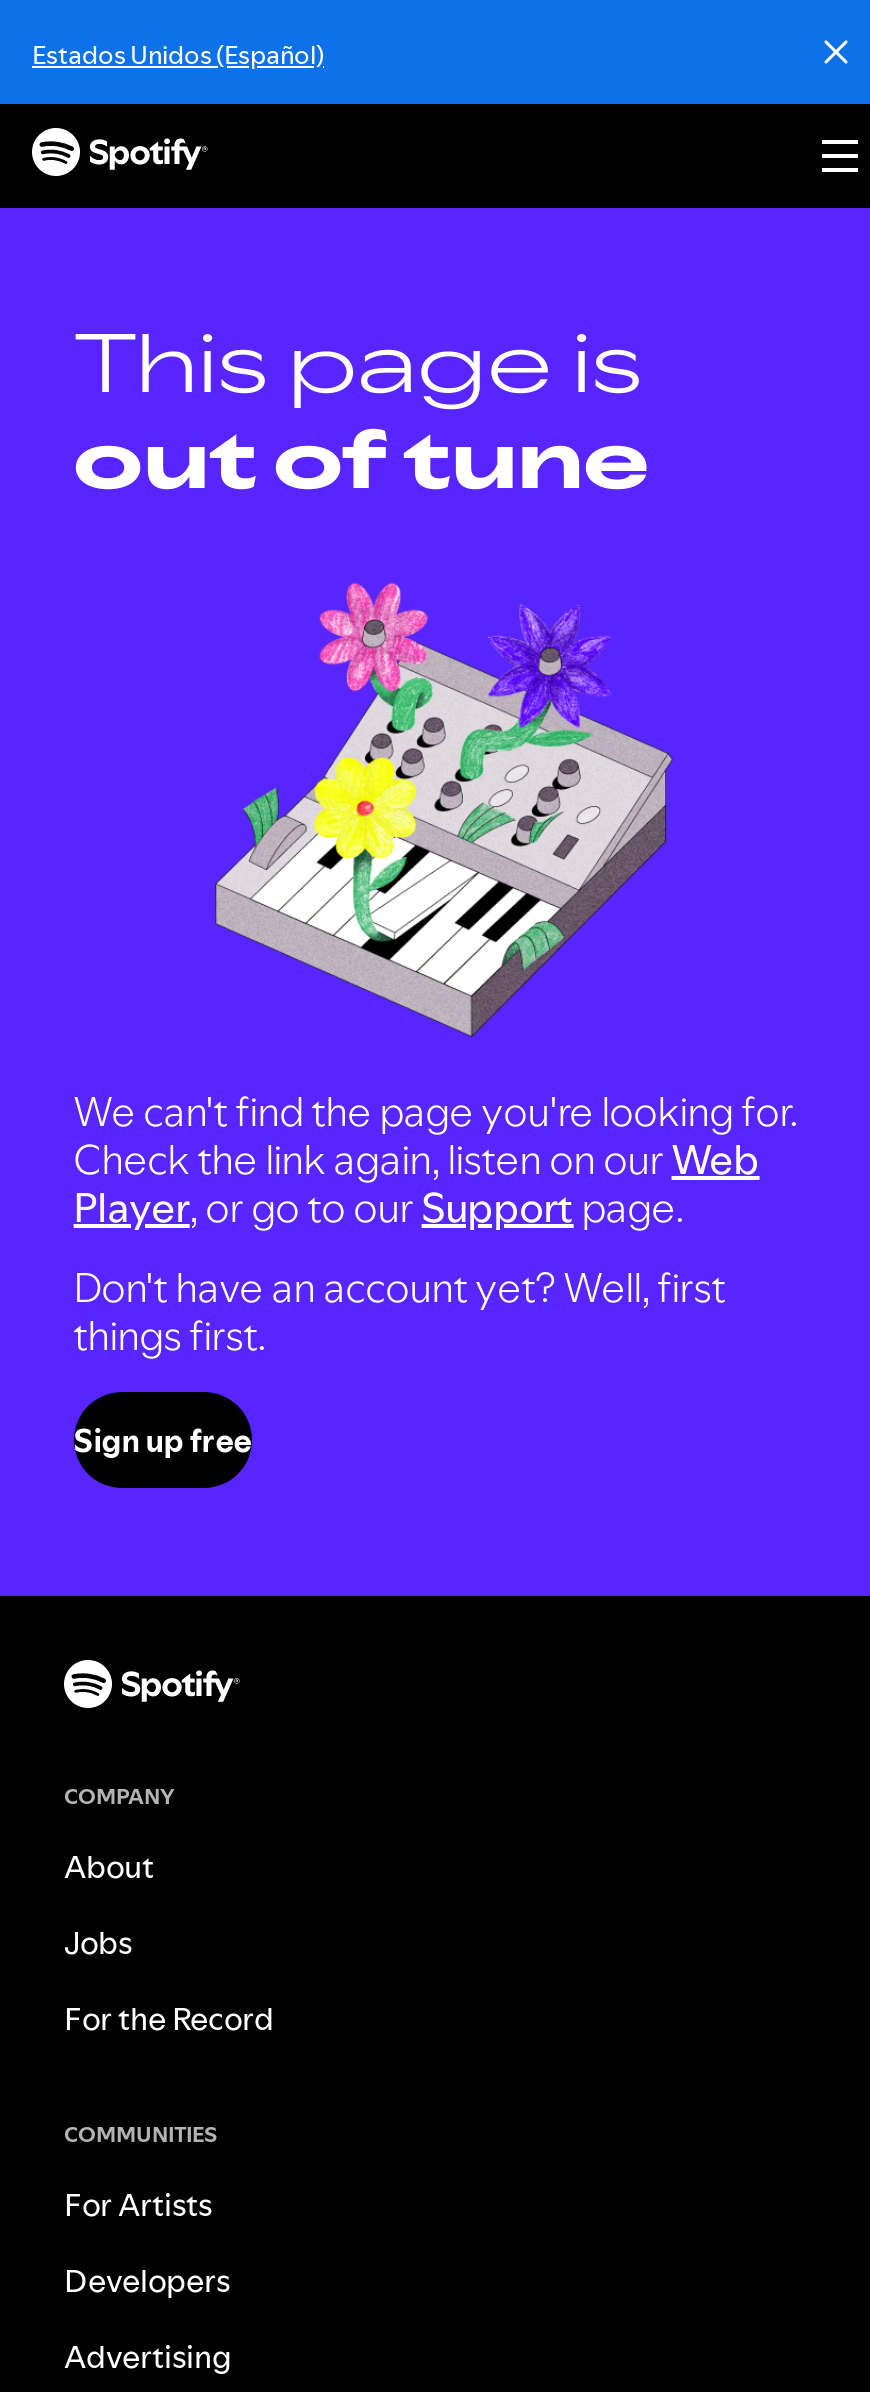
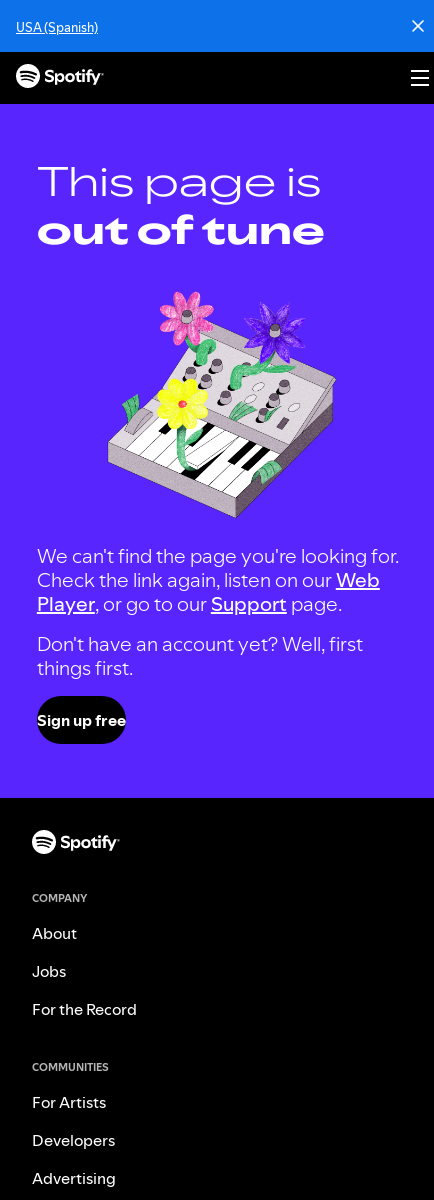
- Estados Unidos (Español)
+ USA (Spanish)
